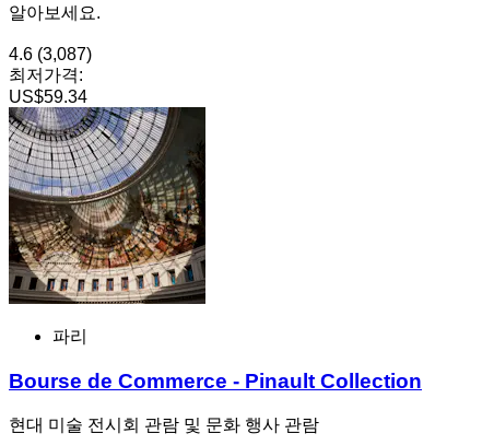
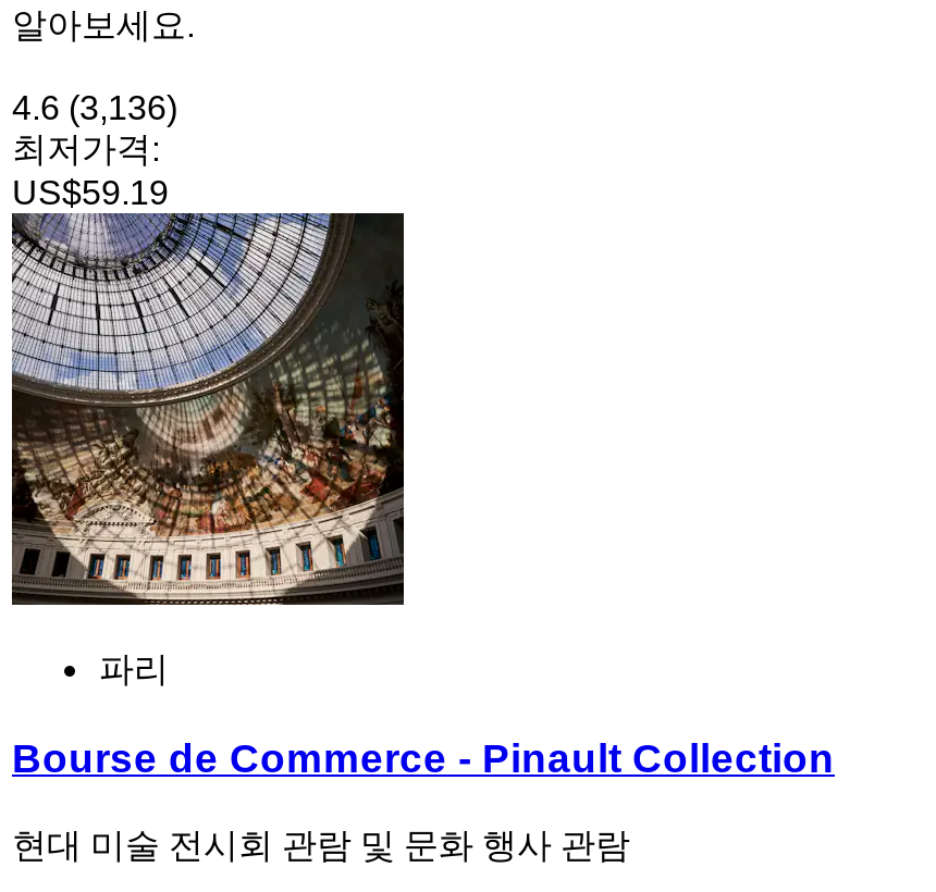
- 4.6 (3,087)
+ 4.6 (3,136)

- US$59.34
+ US$59.19
